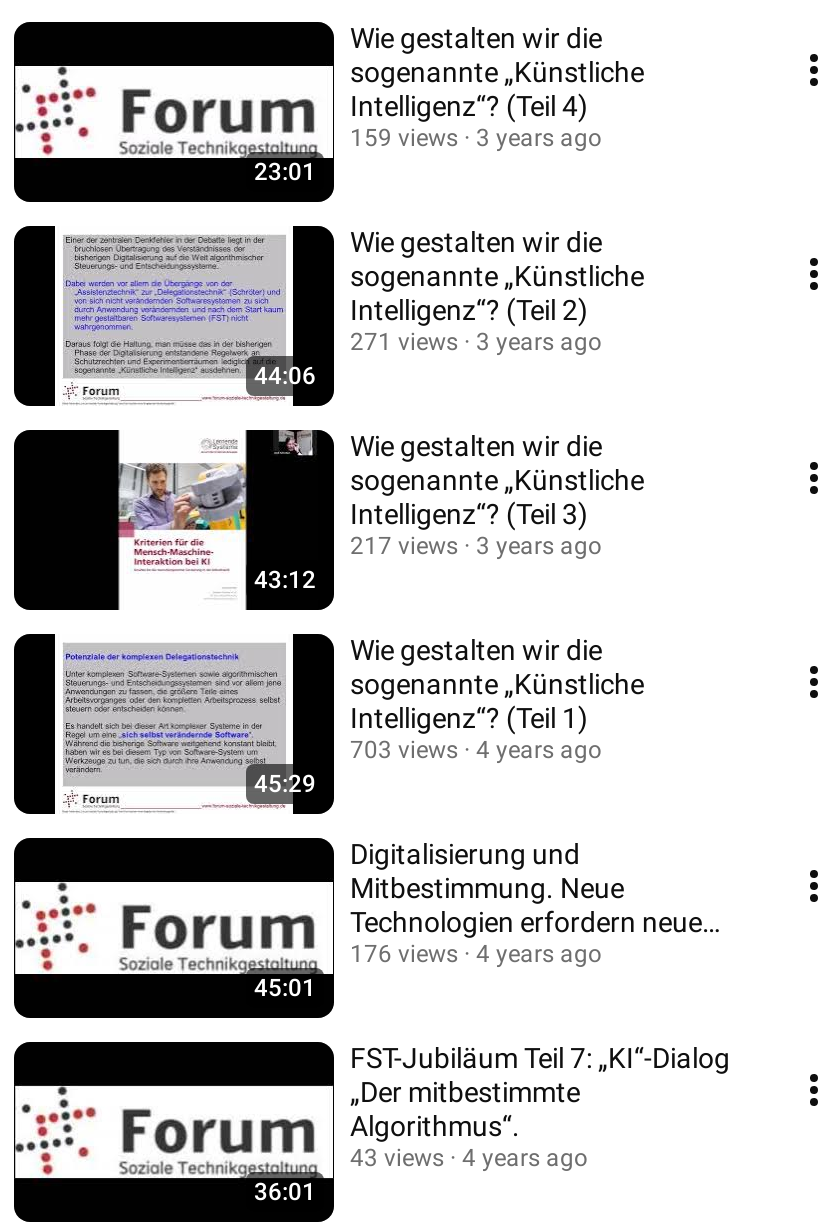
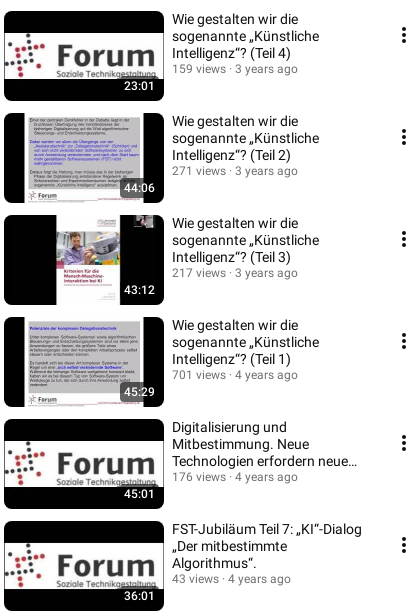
- 703 views 4 years ago
+ 701 views 4 years ago
